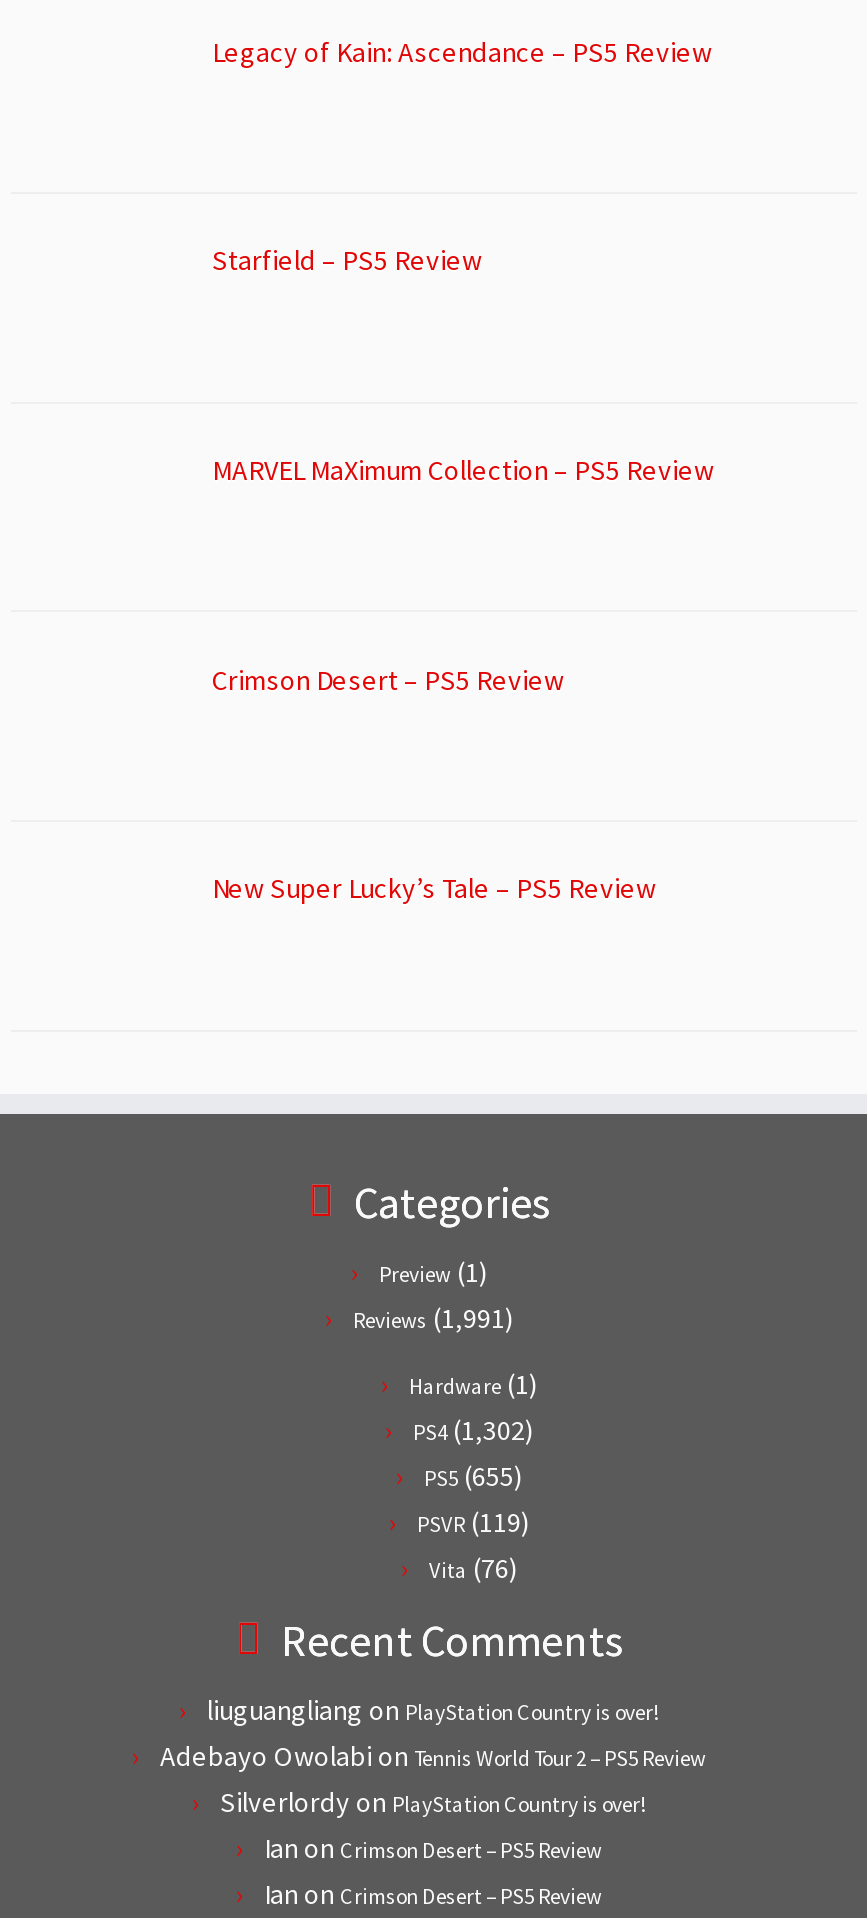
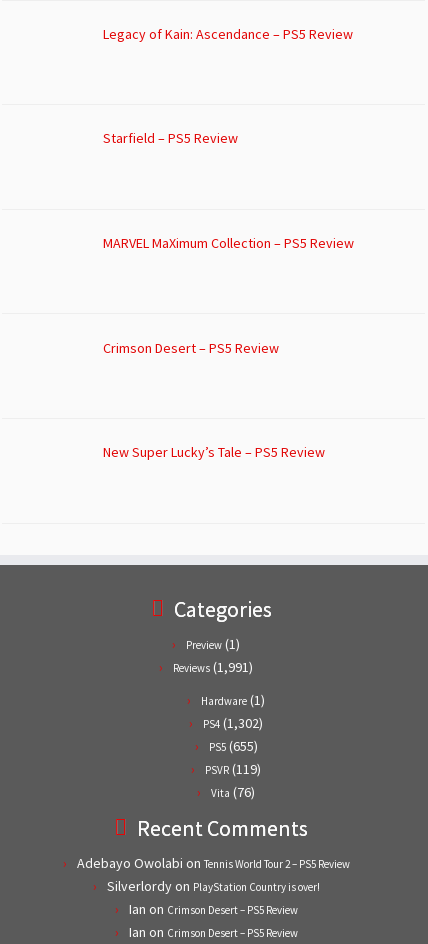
- liuguangliang on PlayStation Country is over!
